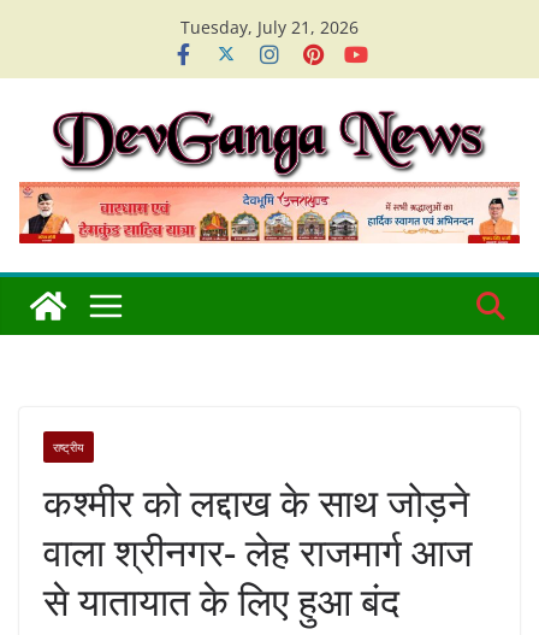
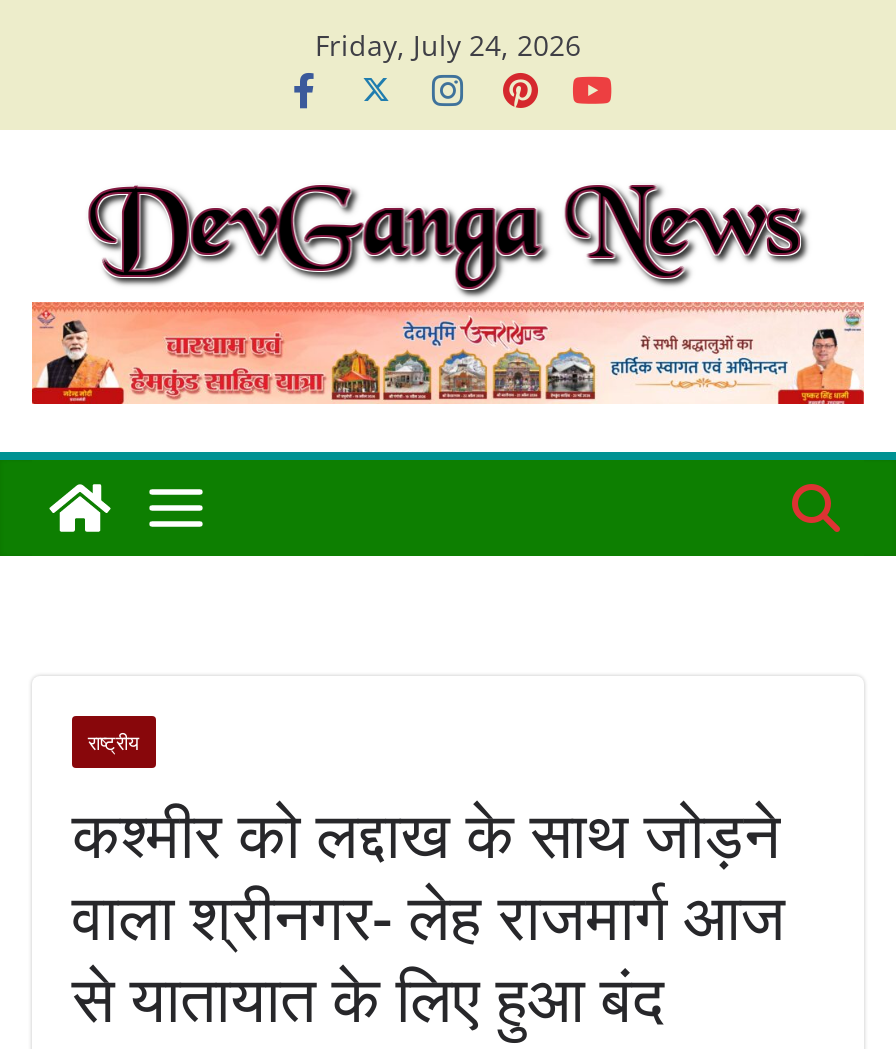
- Tuesday, July 21, 2026
+ Friday, July 24, 2026
